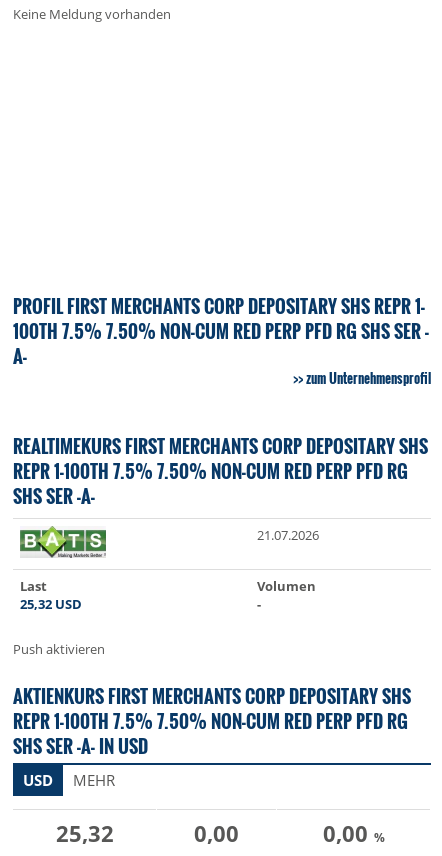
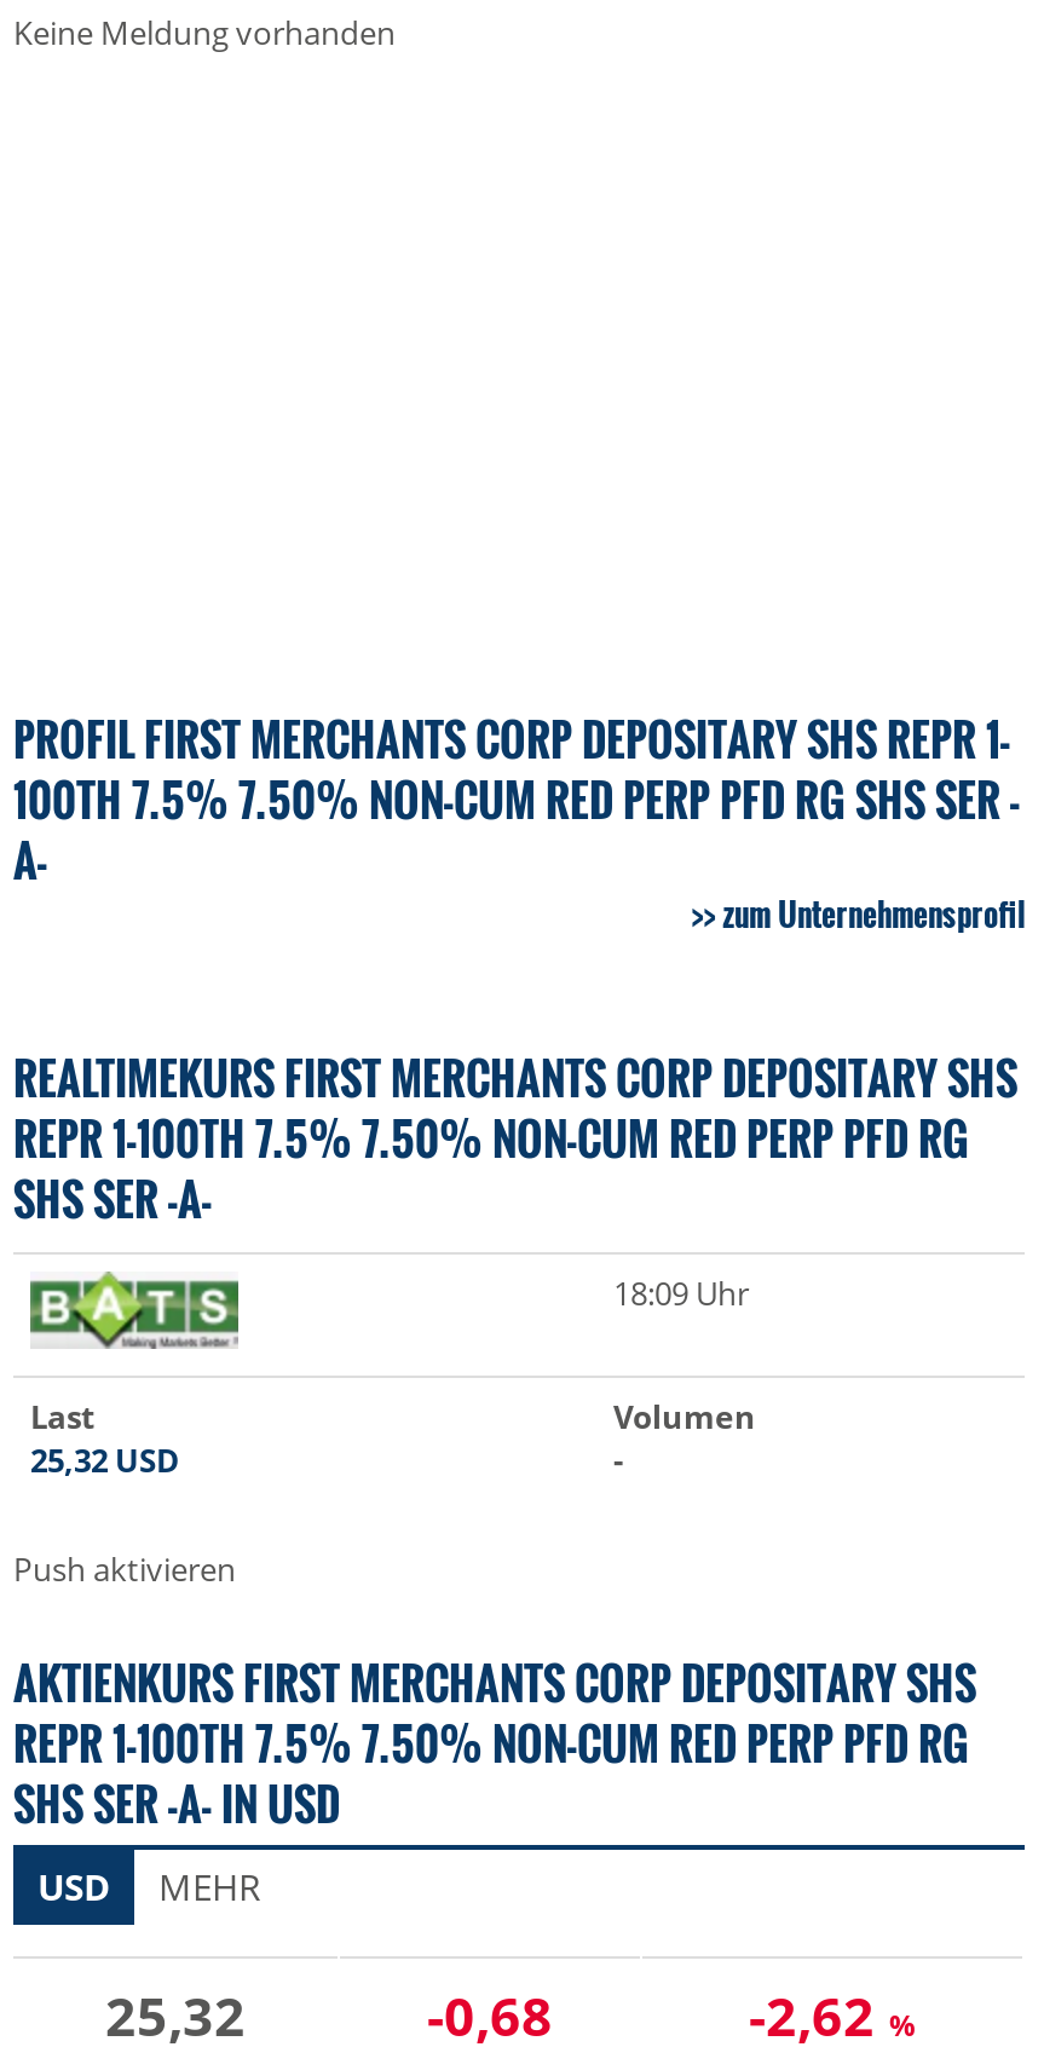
- 21.07.2026
+ 18:09 Uhr

- 0,00
+ -0,68

- 0,00%
+ -2,62%
